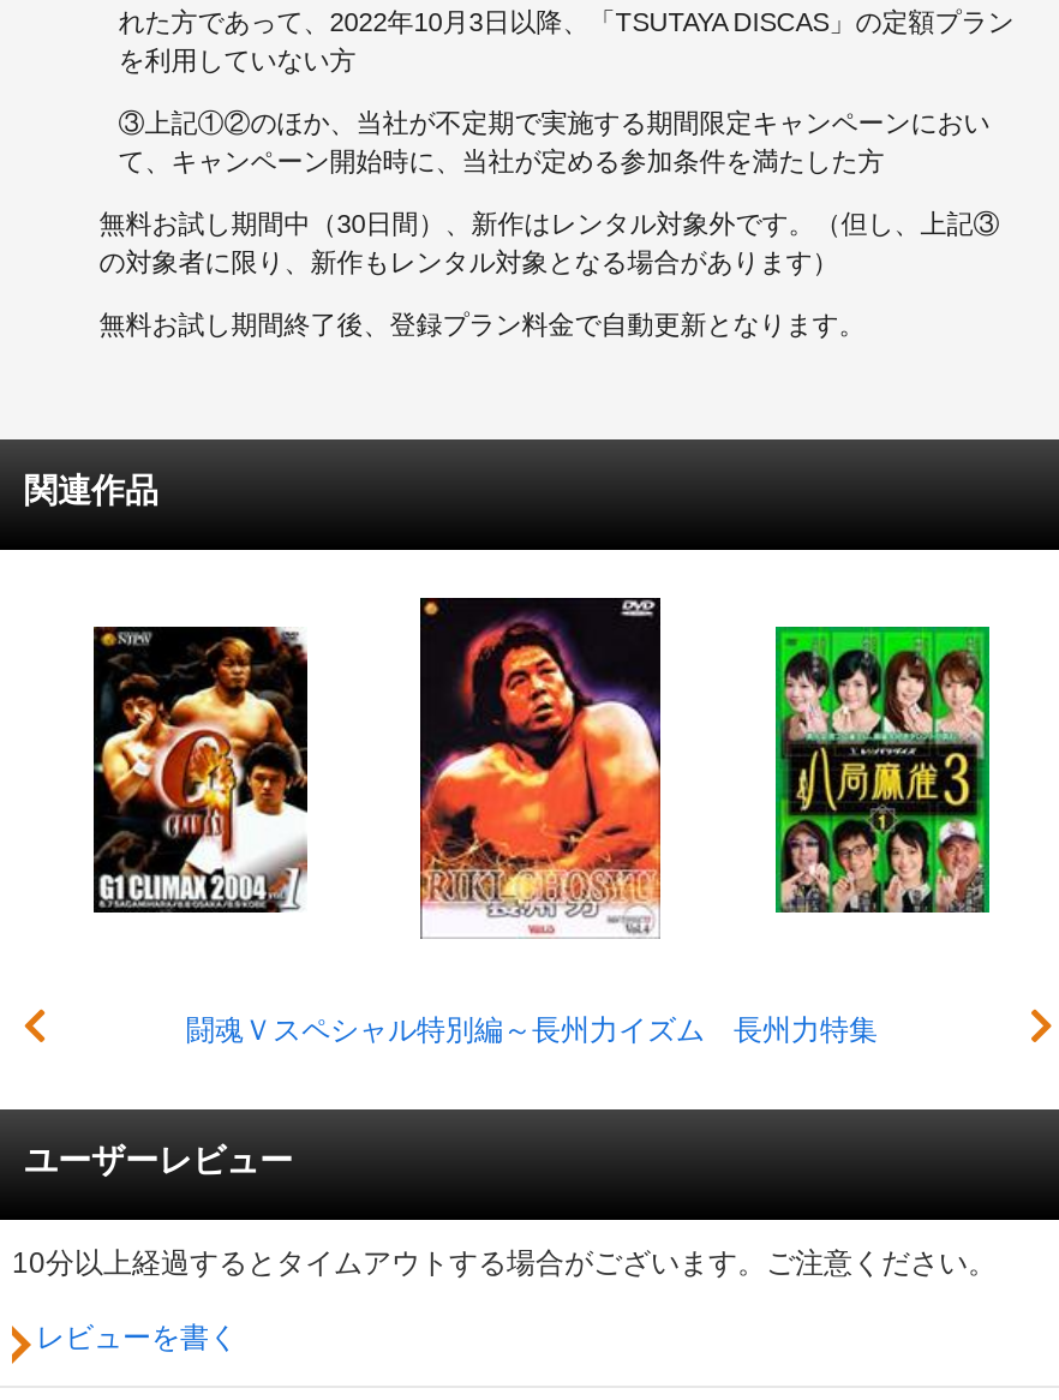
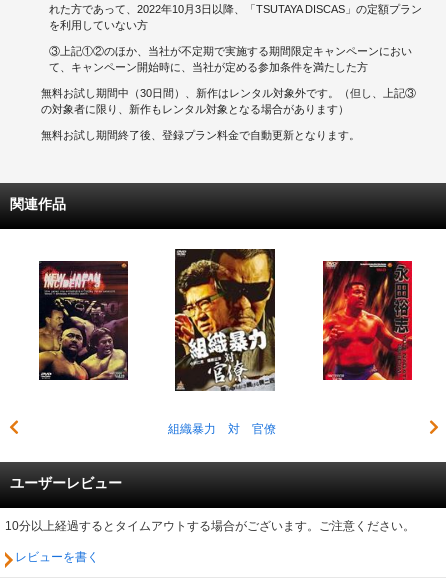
- [image]
- 闘魂Ｖスペシャル特別編～長州力イズム 長州力特集
+ [image]
+ 組織暴力 対 官僚

- [image]
+ [image]

- [image]
+ [image]
